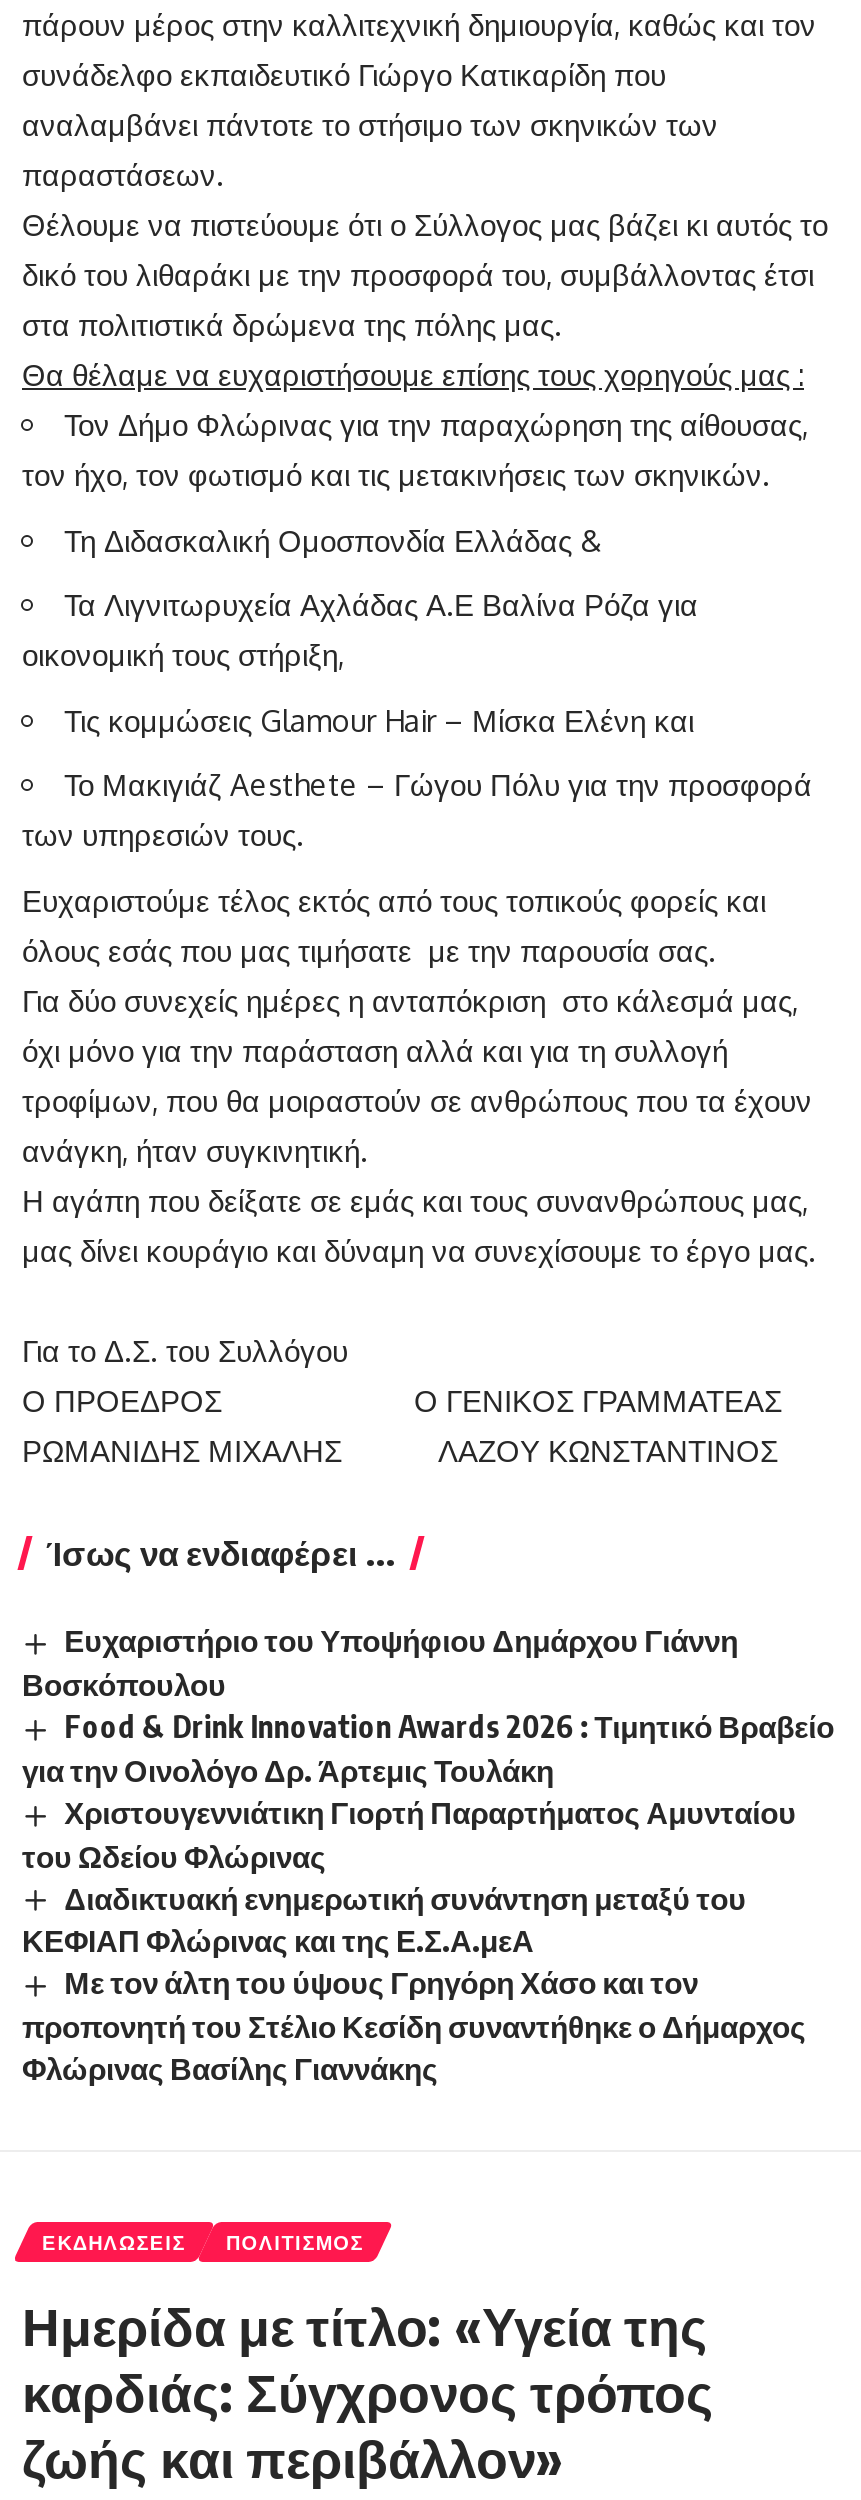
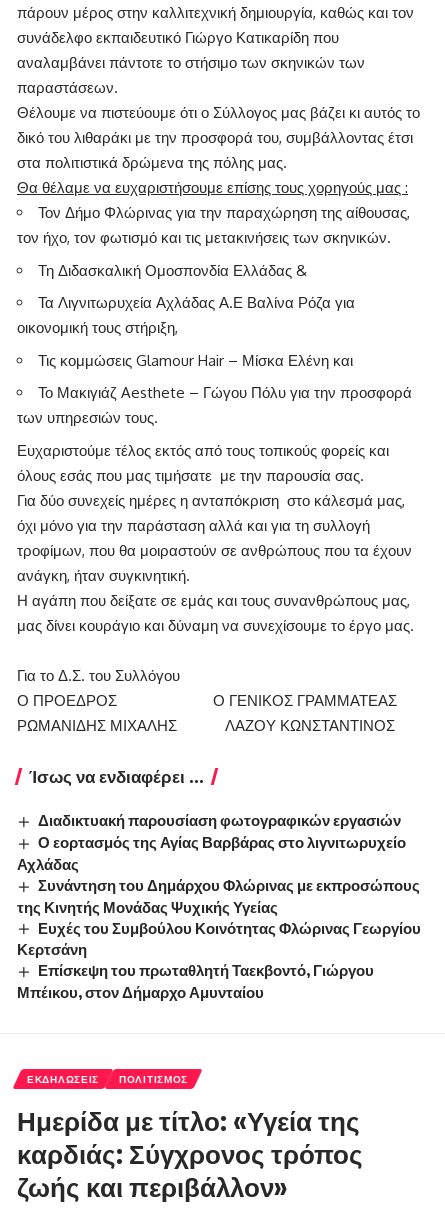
- Ευχαριστήριο του Υποψήφιου Δημάρχου Γιάννη
- Βοσκόπουλου
- Food & Drink Innovation Awards 2026 : Τιμητικό Βραβείο
- για την Οινολόγο Δρ. Άρτεμις Τουλάκη
- Χριστουγεννιάτικη Γιορτή Παραρτήματος Αμυνταίου
- του Ωδείου Φλώρινας
- Διαδικτυακή ενημερωτική συνάντηση μεταξύ του
- ΚΕΦΙΑΠ Φλώρινας και της Ε.Σ.Α.μεΑ
- Με τον άλτη του ύψους Γρηγόρη Χάσο και τον
- προπονητή του Στέλιο Κεσίδη συναντήθηκε ο Δήμαρχος
- Φλώρινας Βασίλης Γιαννάκης
+ Διαδικτυακή παρουσίαση φωτογραφικών εργασιών
+ Ο εορτασμός της Αγίας Βαρβάρας στο λιγνιτωρυχείο
+ Αχλάδας
+ Συνάντηση του Δημάρχου Φλώρινας με εκπροσώπους
+ της Κινητής Μονάδας Ψυχικής Υγείας
+ Ευχές του Συμβούλου Κοινότητας Φλώρινας Γεωργίου
+ Κερτσάνη
+ Επίσκεψη του πρωταθλητή Ταεκβοντό, Γιώργου
+ Μπέικου, στον Δήμαρχο Αμυνταίου
